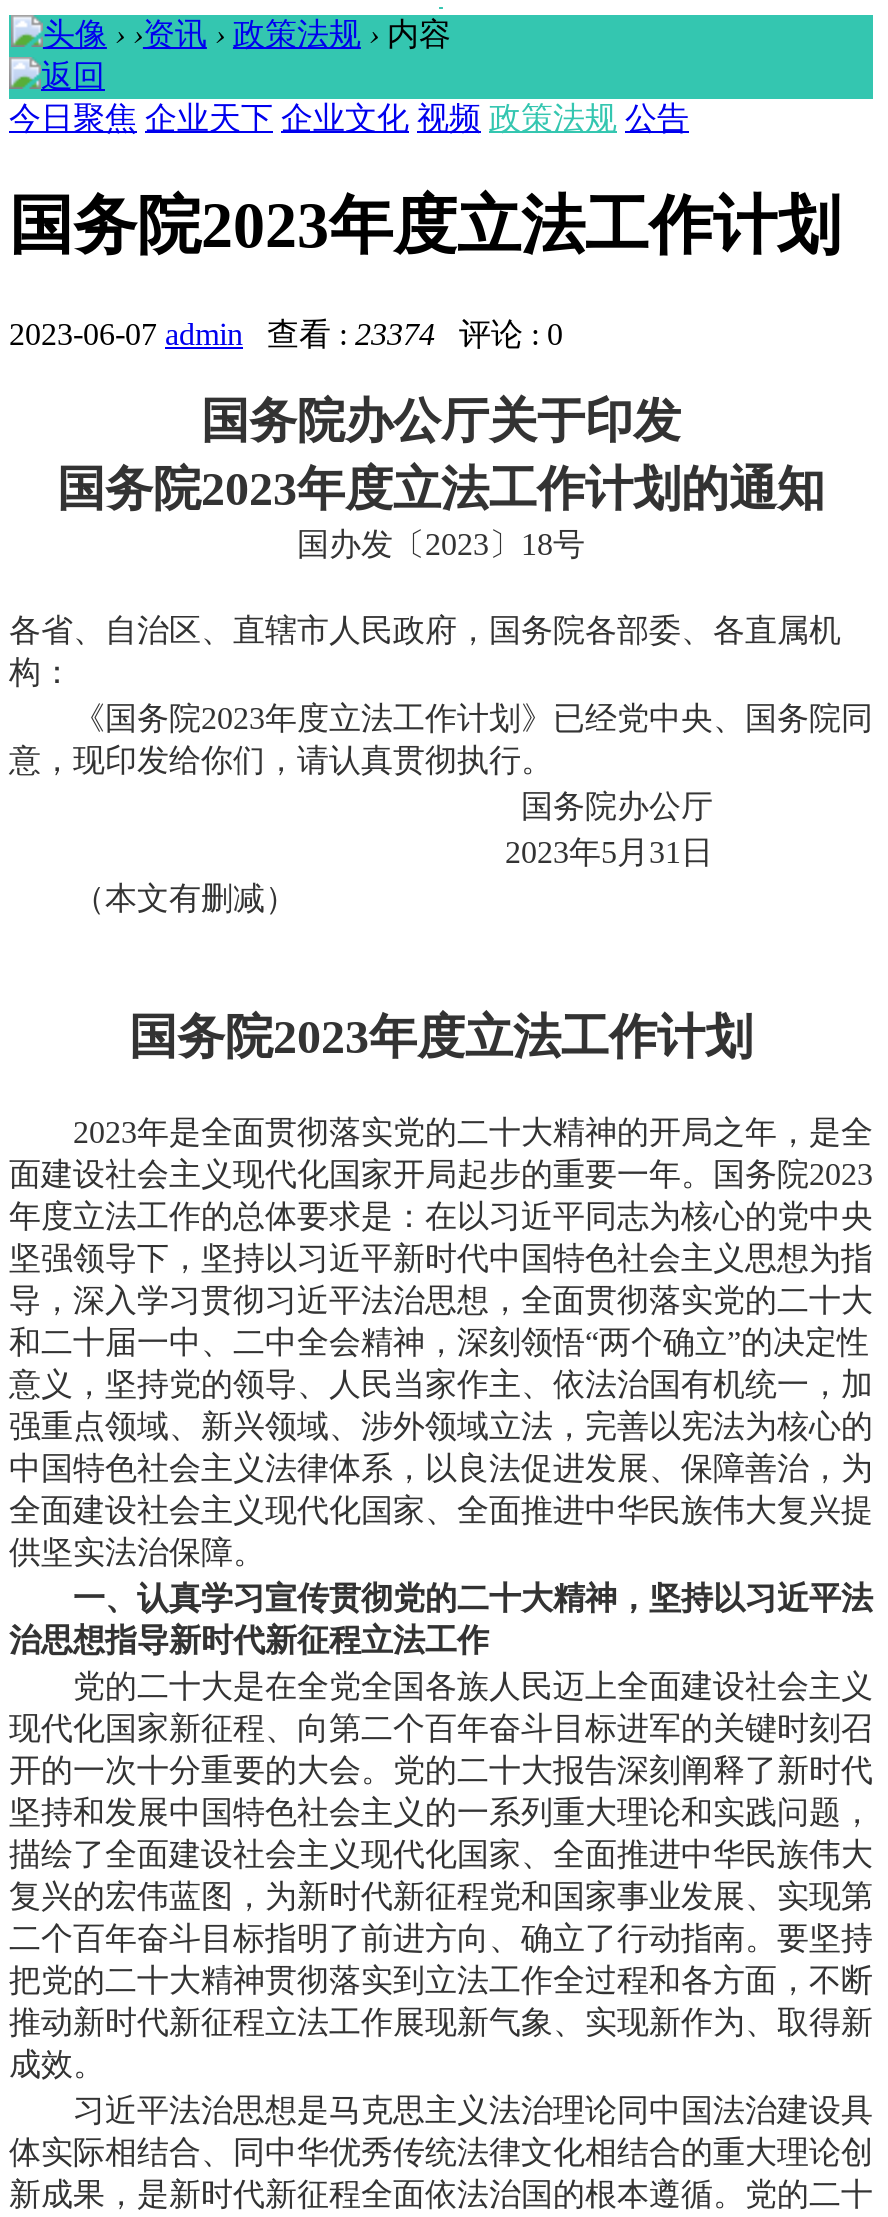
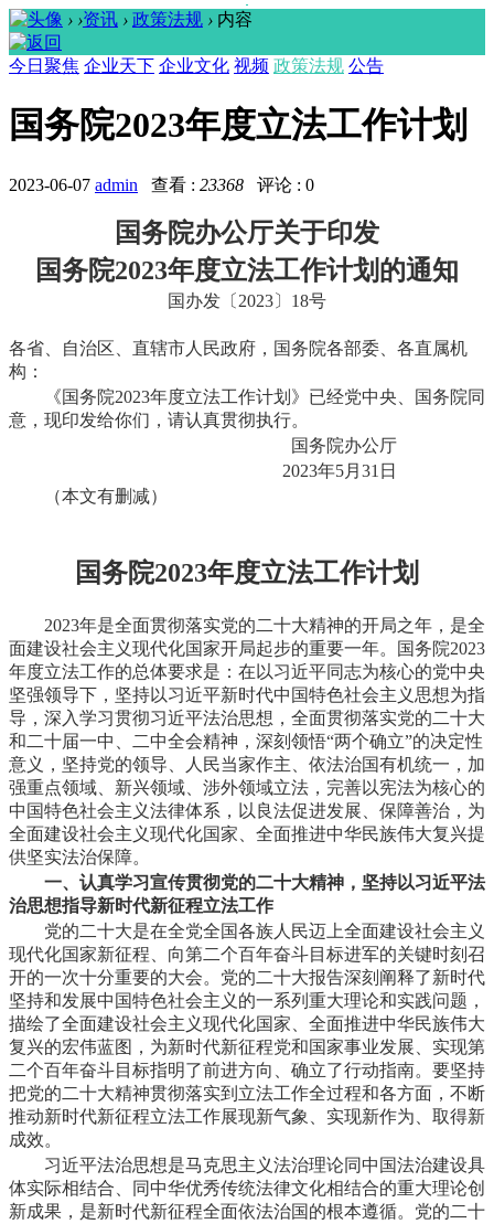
- 2023-06-07 admin查看 : 23374评论 : 0
+ 2023-06-07 admin查看 : 23368评论 : 0
